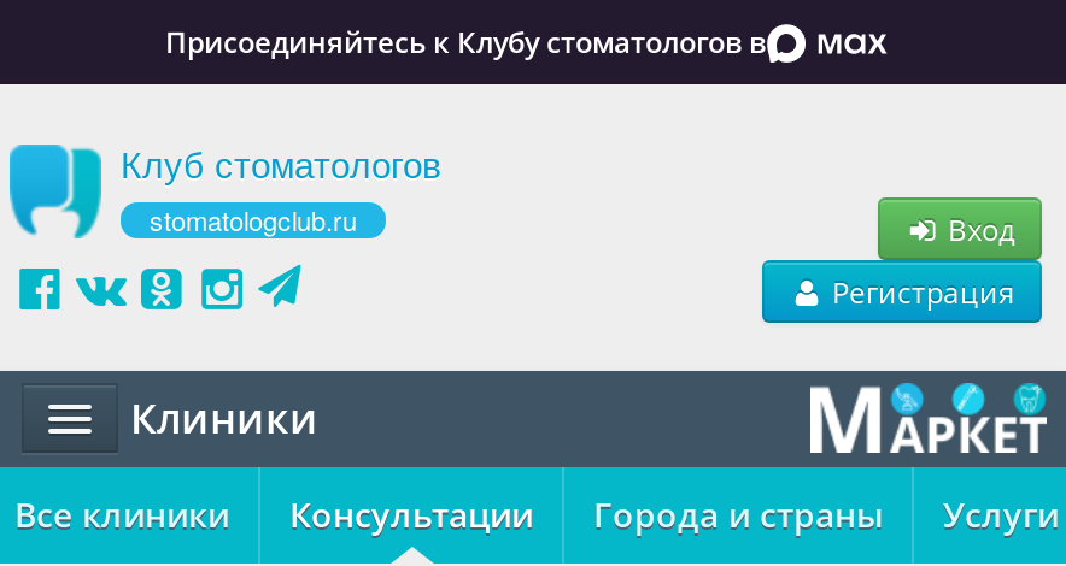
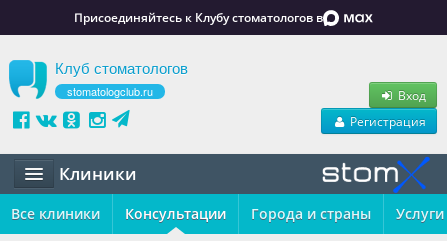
- [image]
+ [image]
